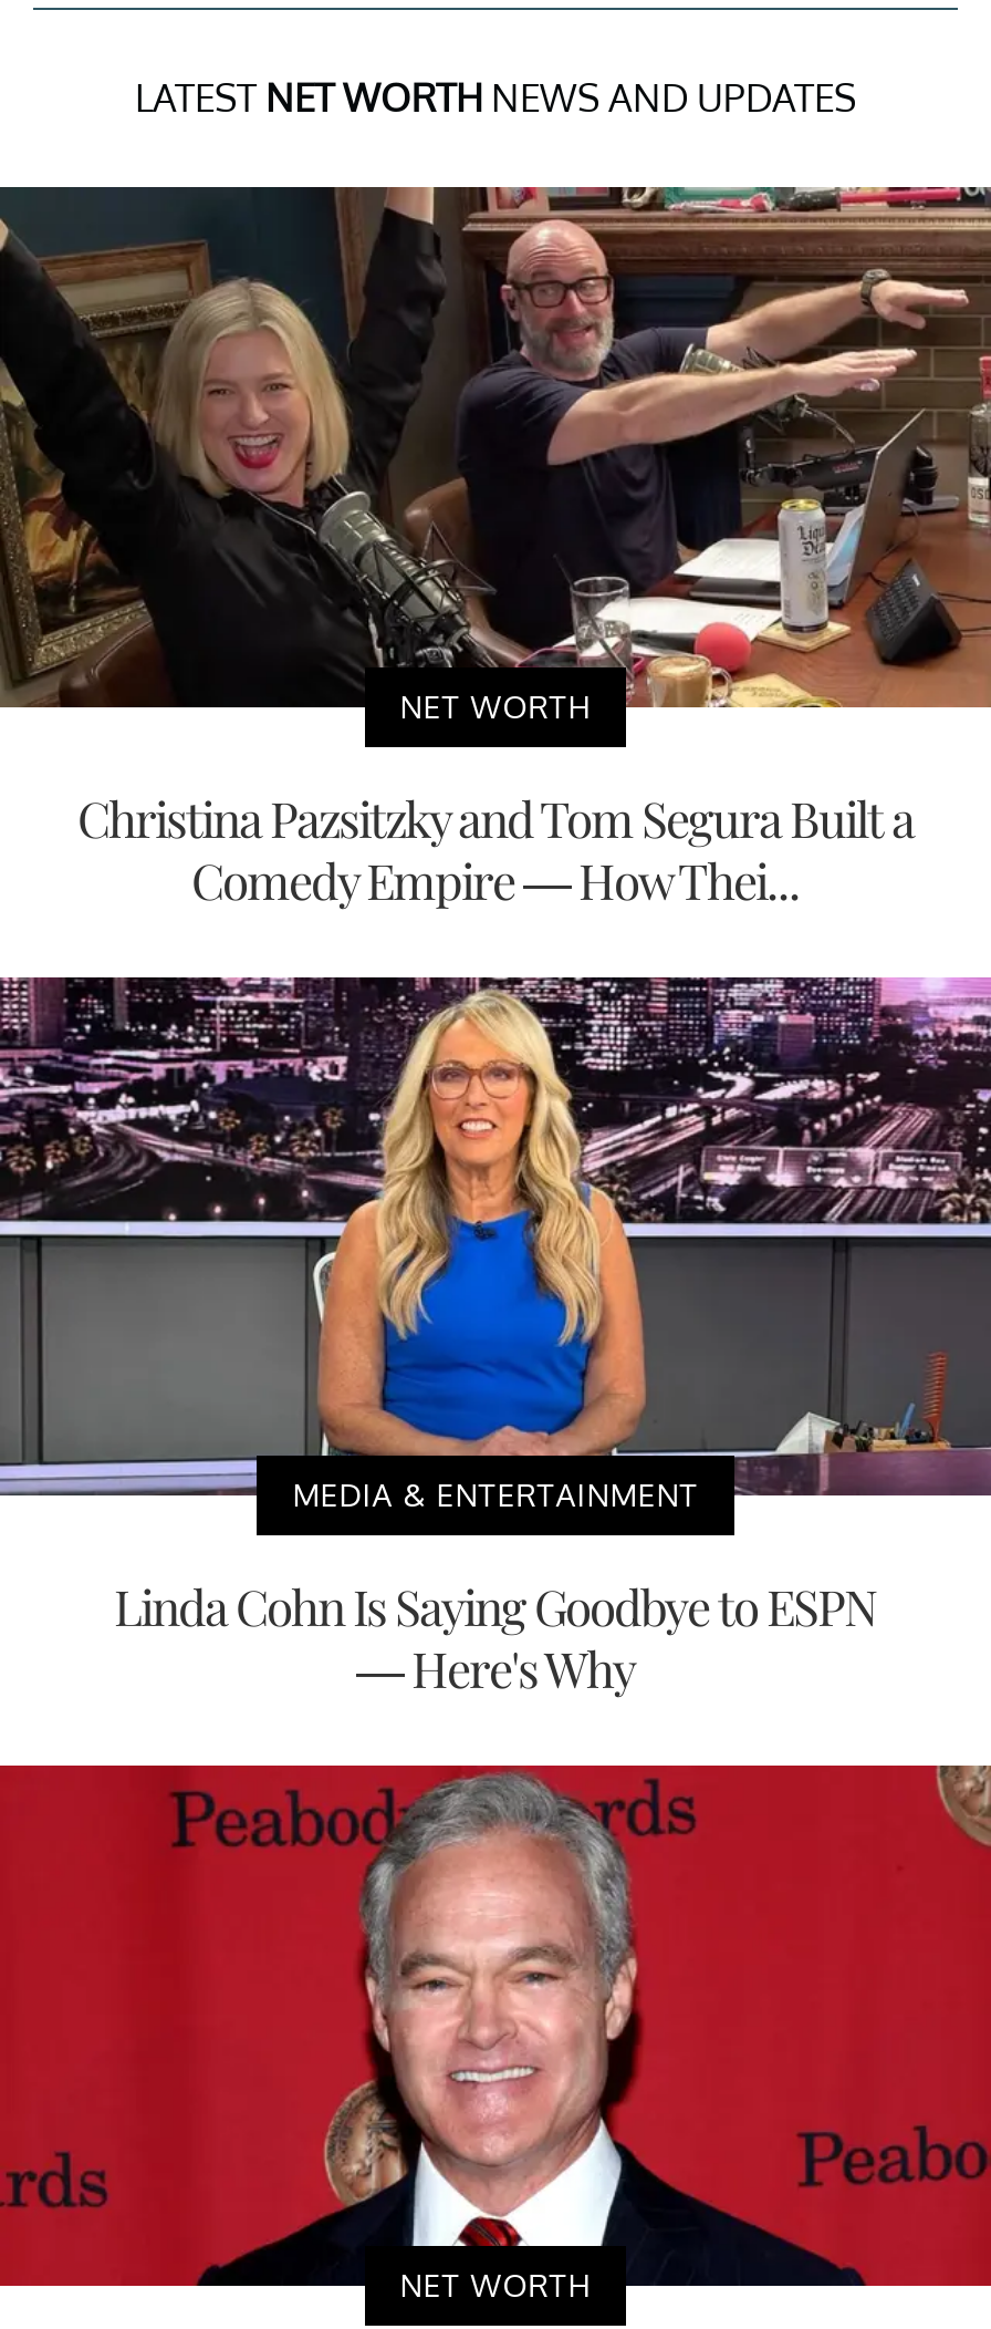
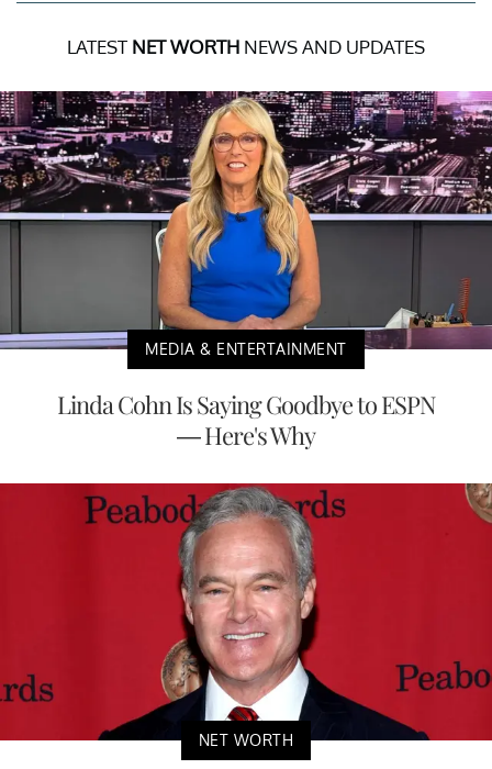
- [image]
- NET WORTH
- Christina Pazsitzky and Tom Segura Built a
- Comedy Empire — How Thei...
